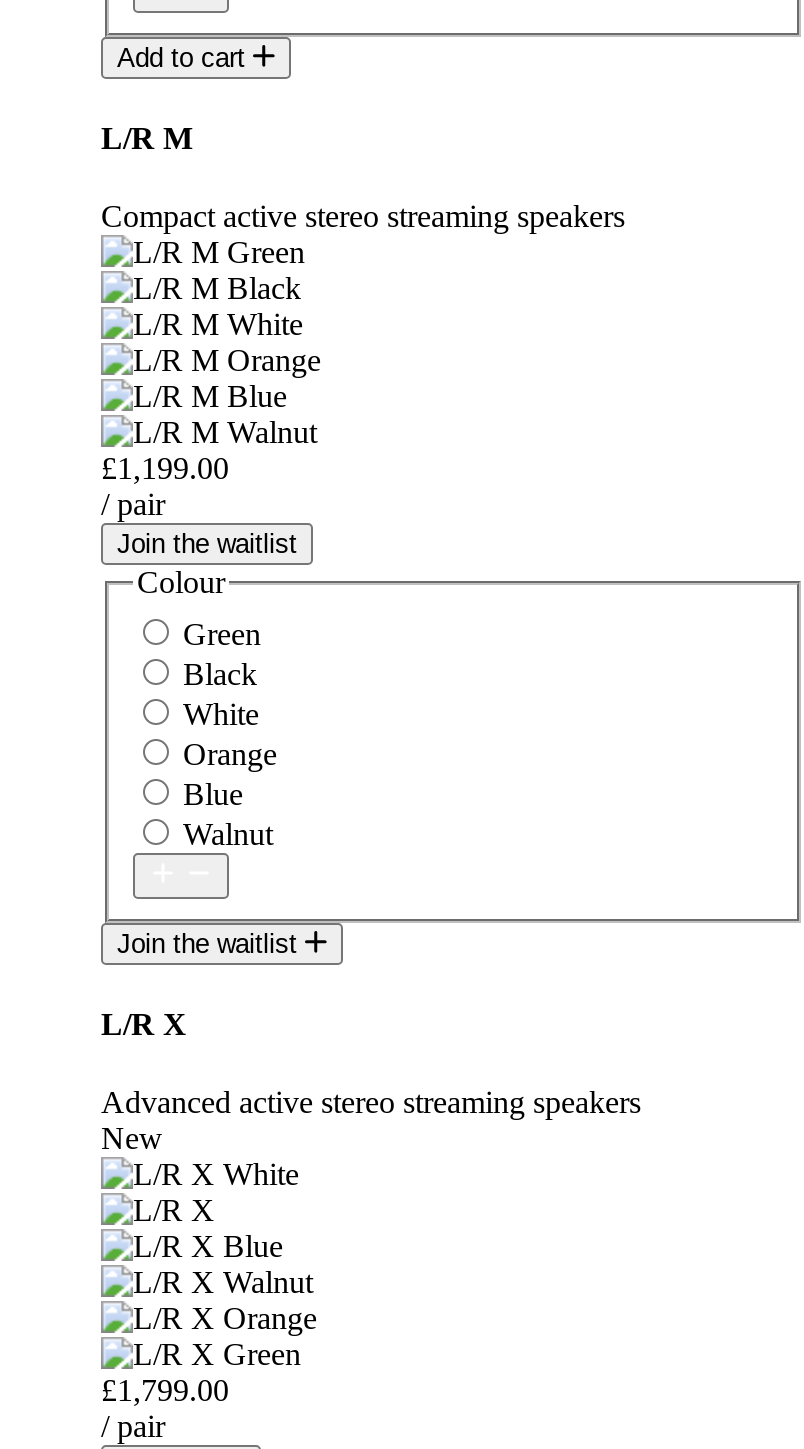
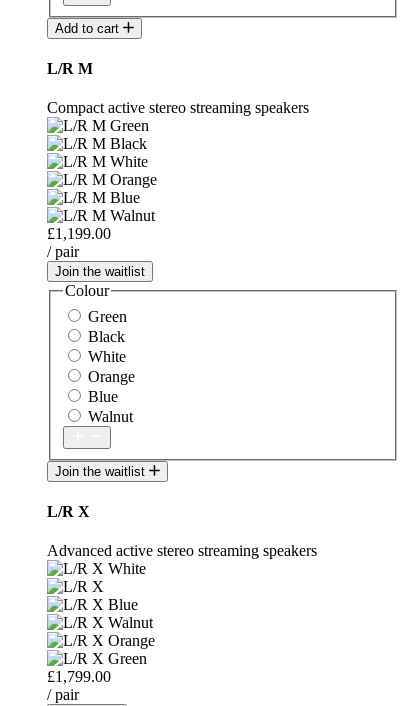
- New
